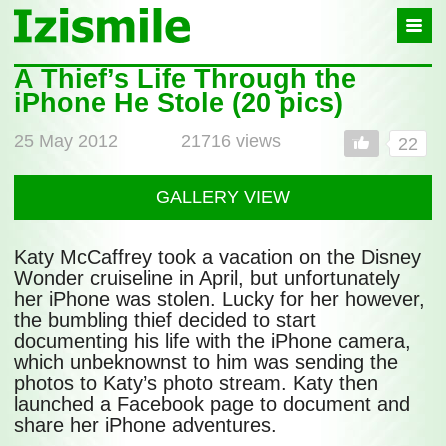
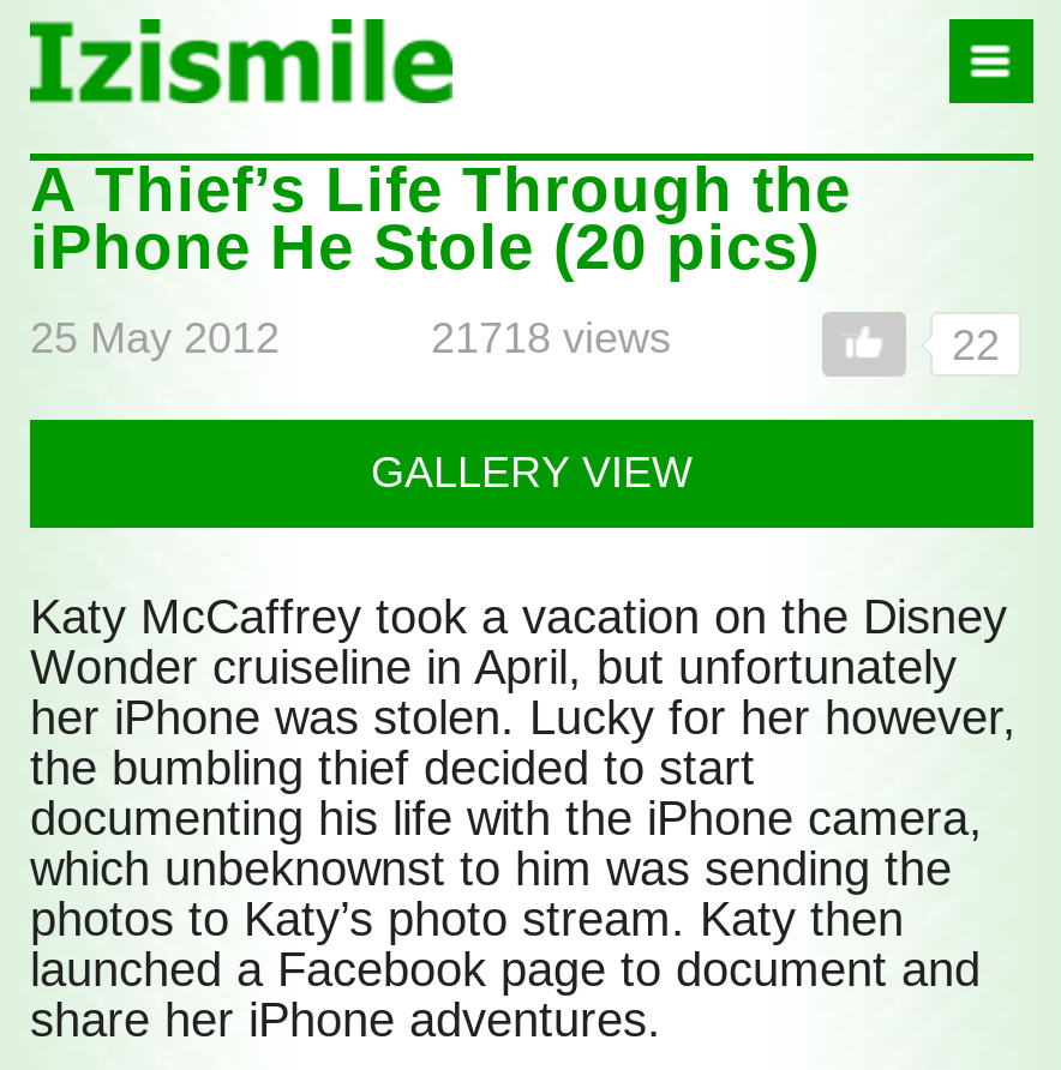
- 21716 views
+ 21718 views
